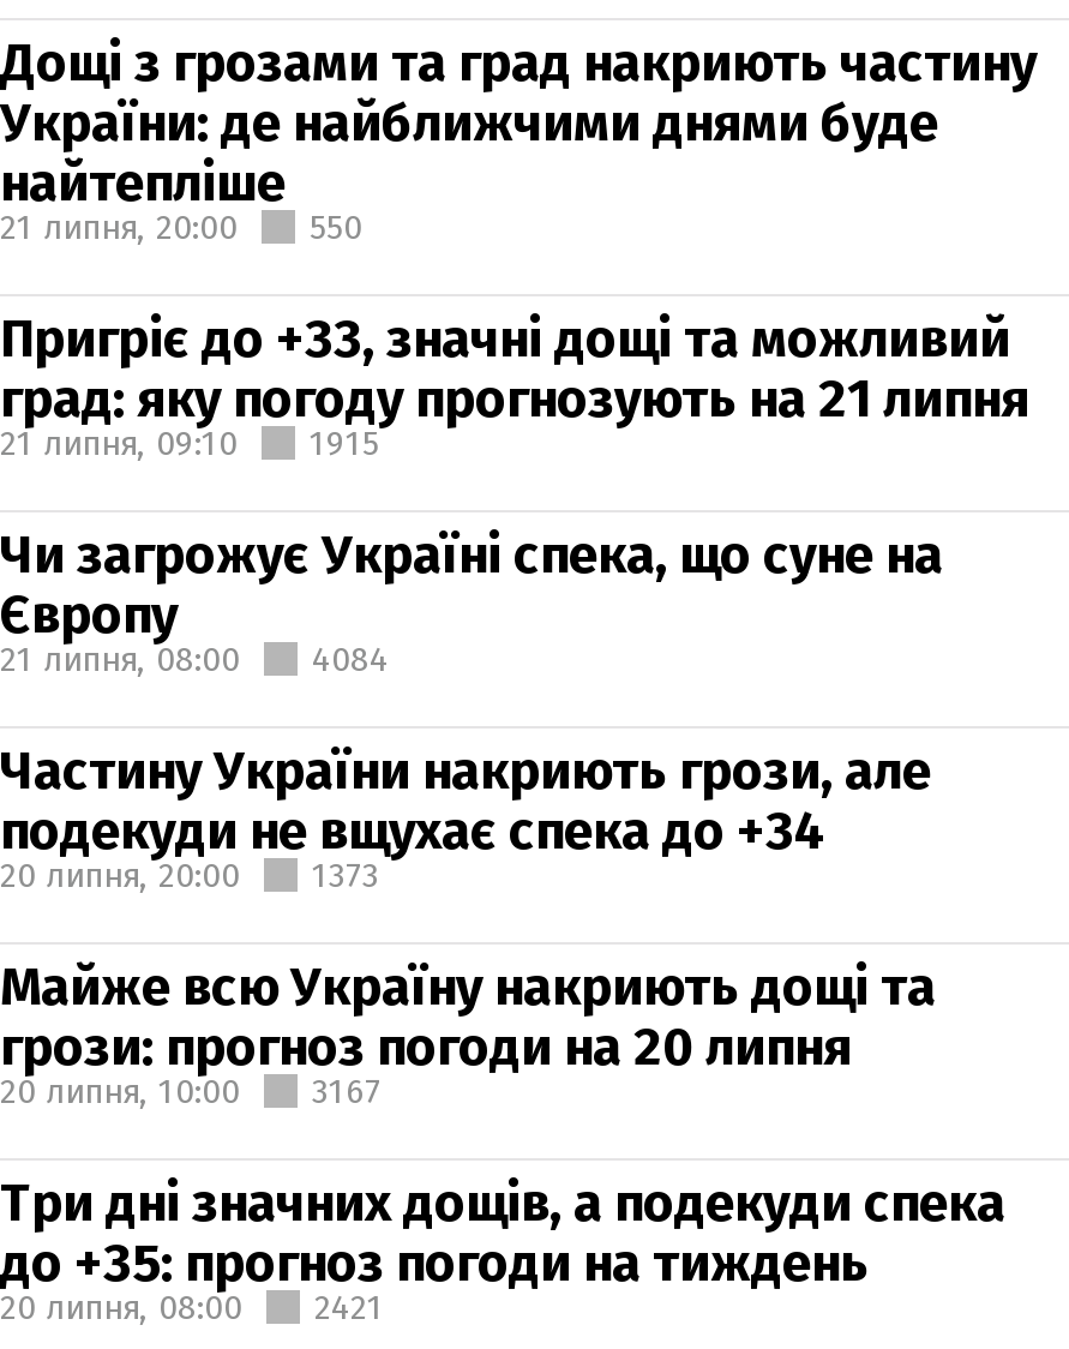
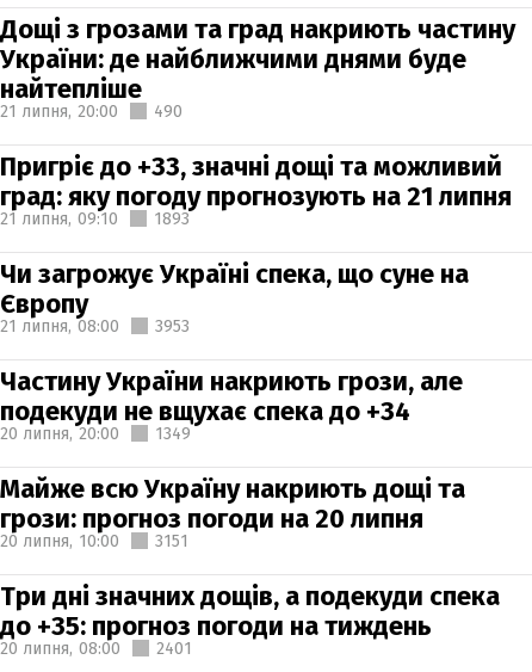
- 21 липня, 20:00 550
+ 21 липня, 20:00 490

- 1915
+ 1893

- 21 липня, 08:00 4084
+ 21 липня, 08:00 3953

- 20 липня, 20:00 1373
+ 20 липня, 20:00 1349

- 20 липня, 10:00 3167
+ 20 липня, 10:00 3151

- 20 липня, 08:00 2421
+ 20 липня, 08:00 2401
